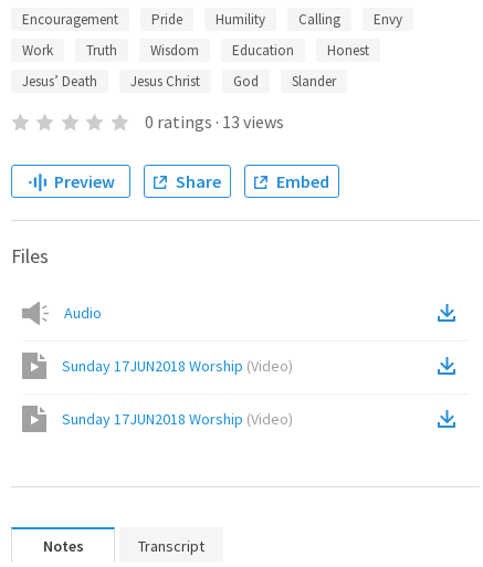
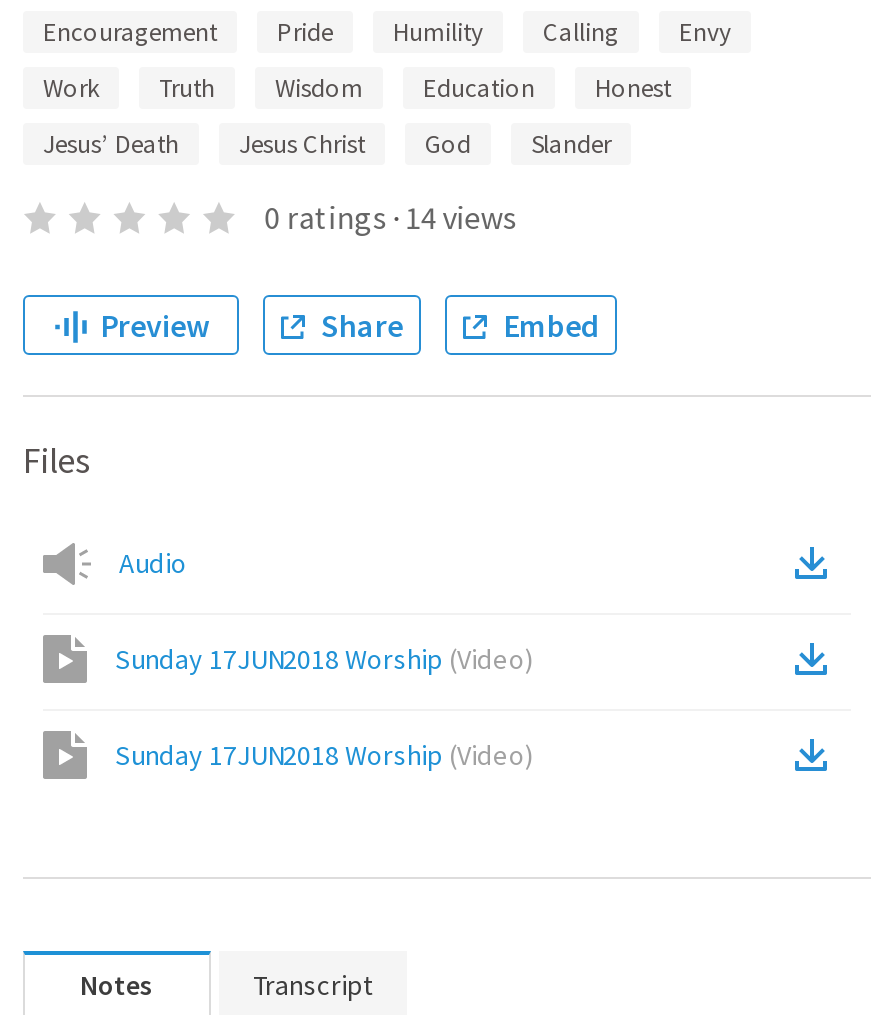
- 0 ratings · 13 views
+ 0 ratings · 14 views
